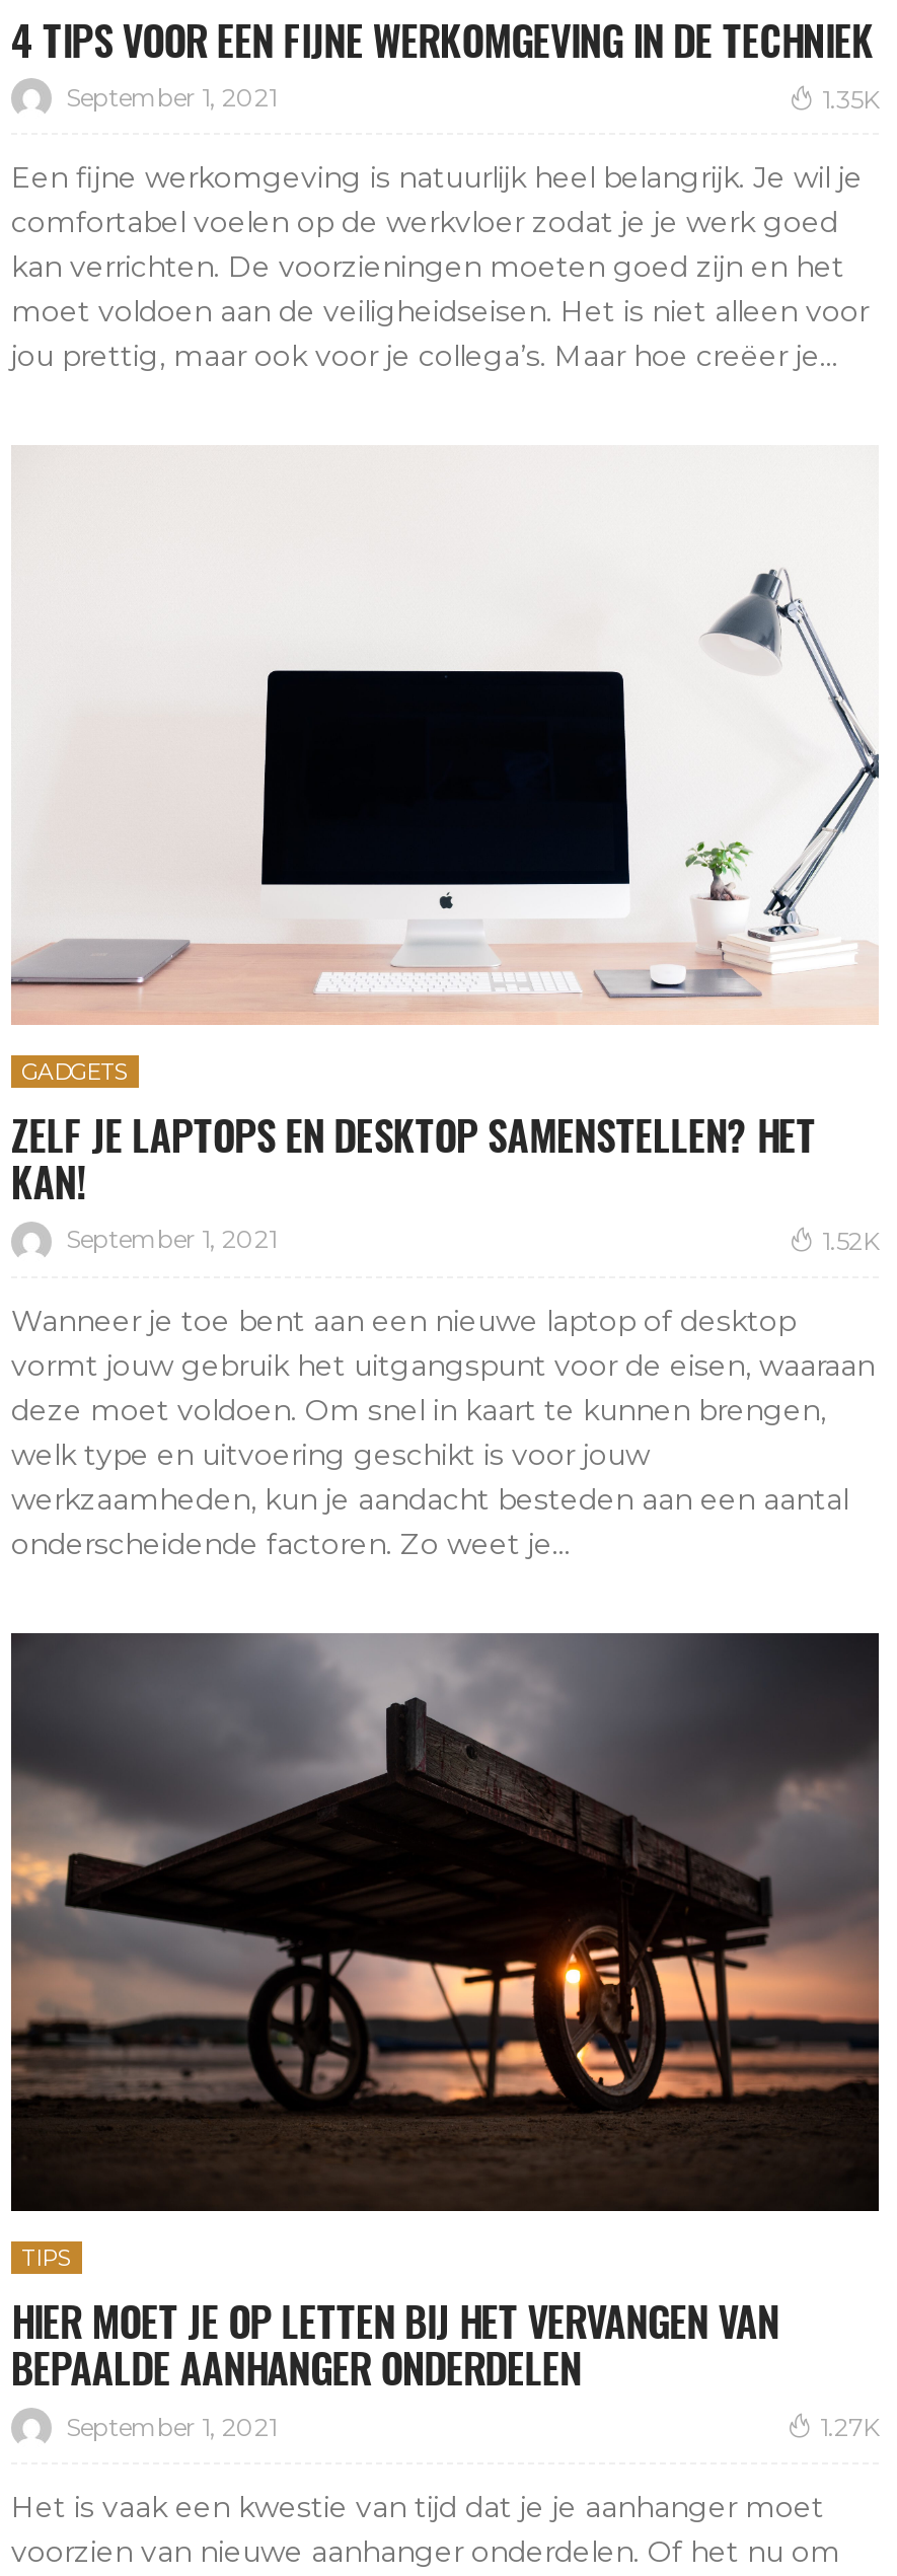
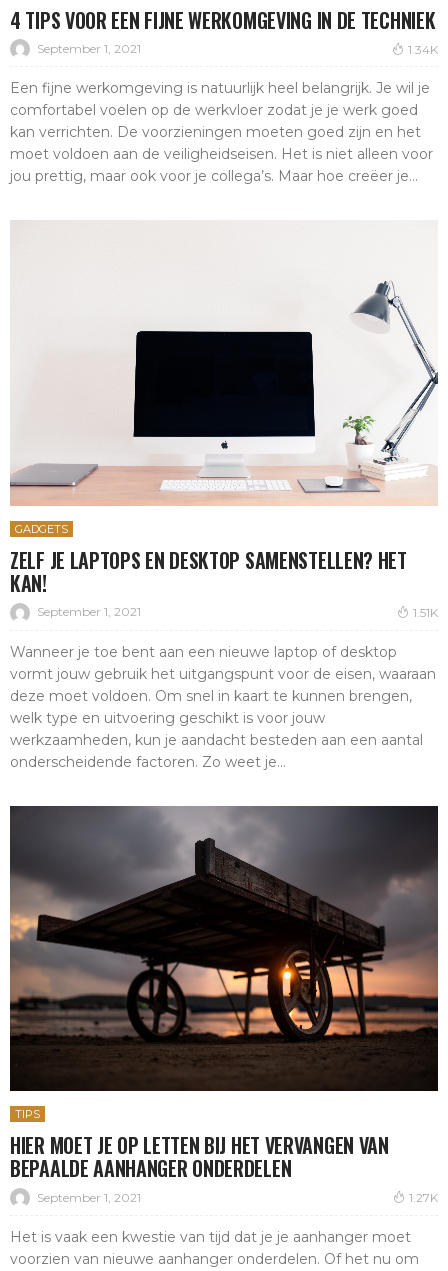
- 1.35K
+ 1.34K

- 1.52K
+ 1.51K
